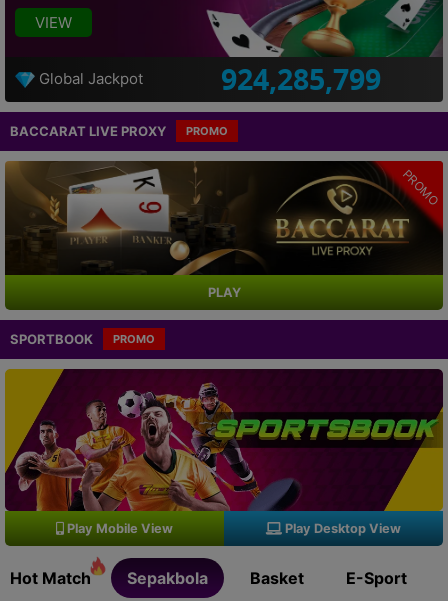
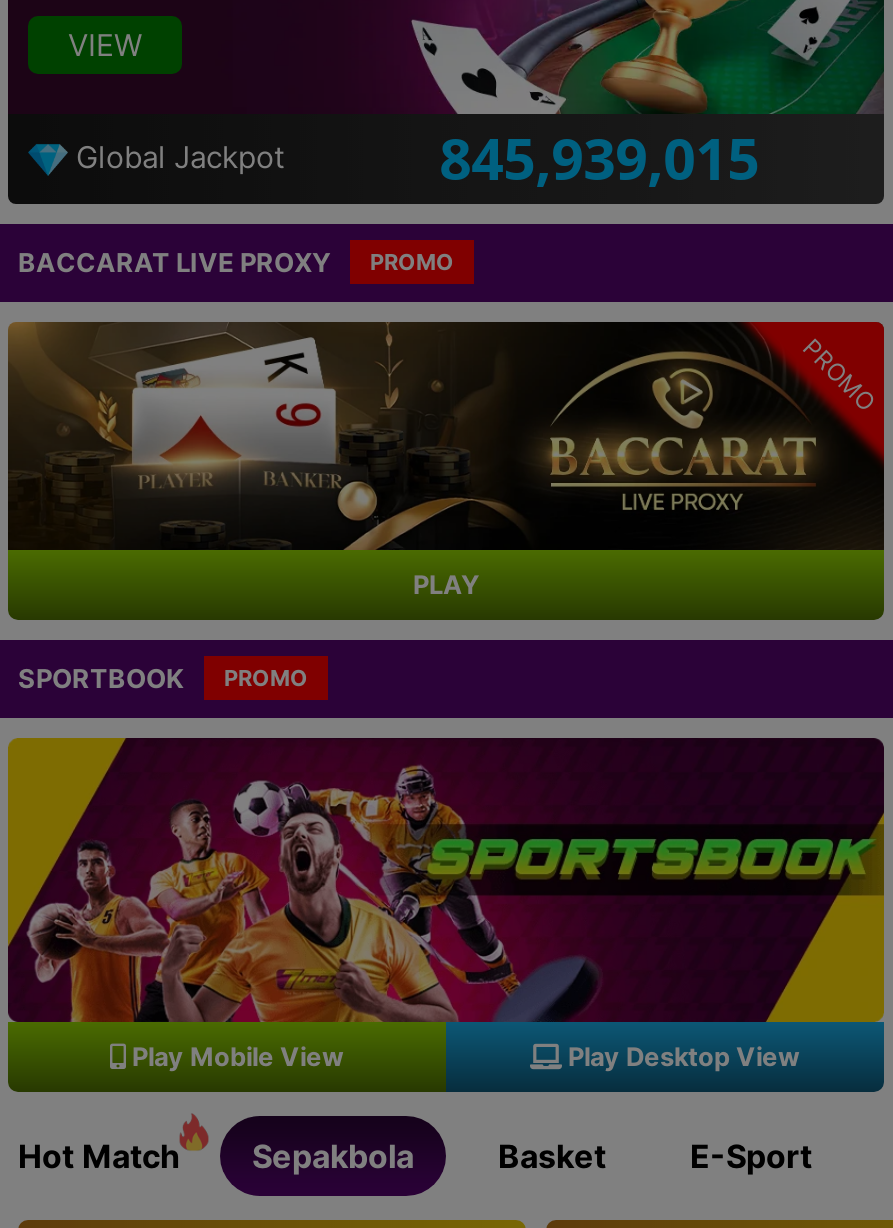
- 924,285,799
+ 845,939,015
